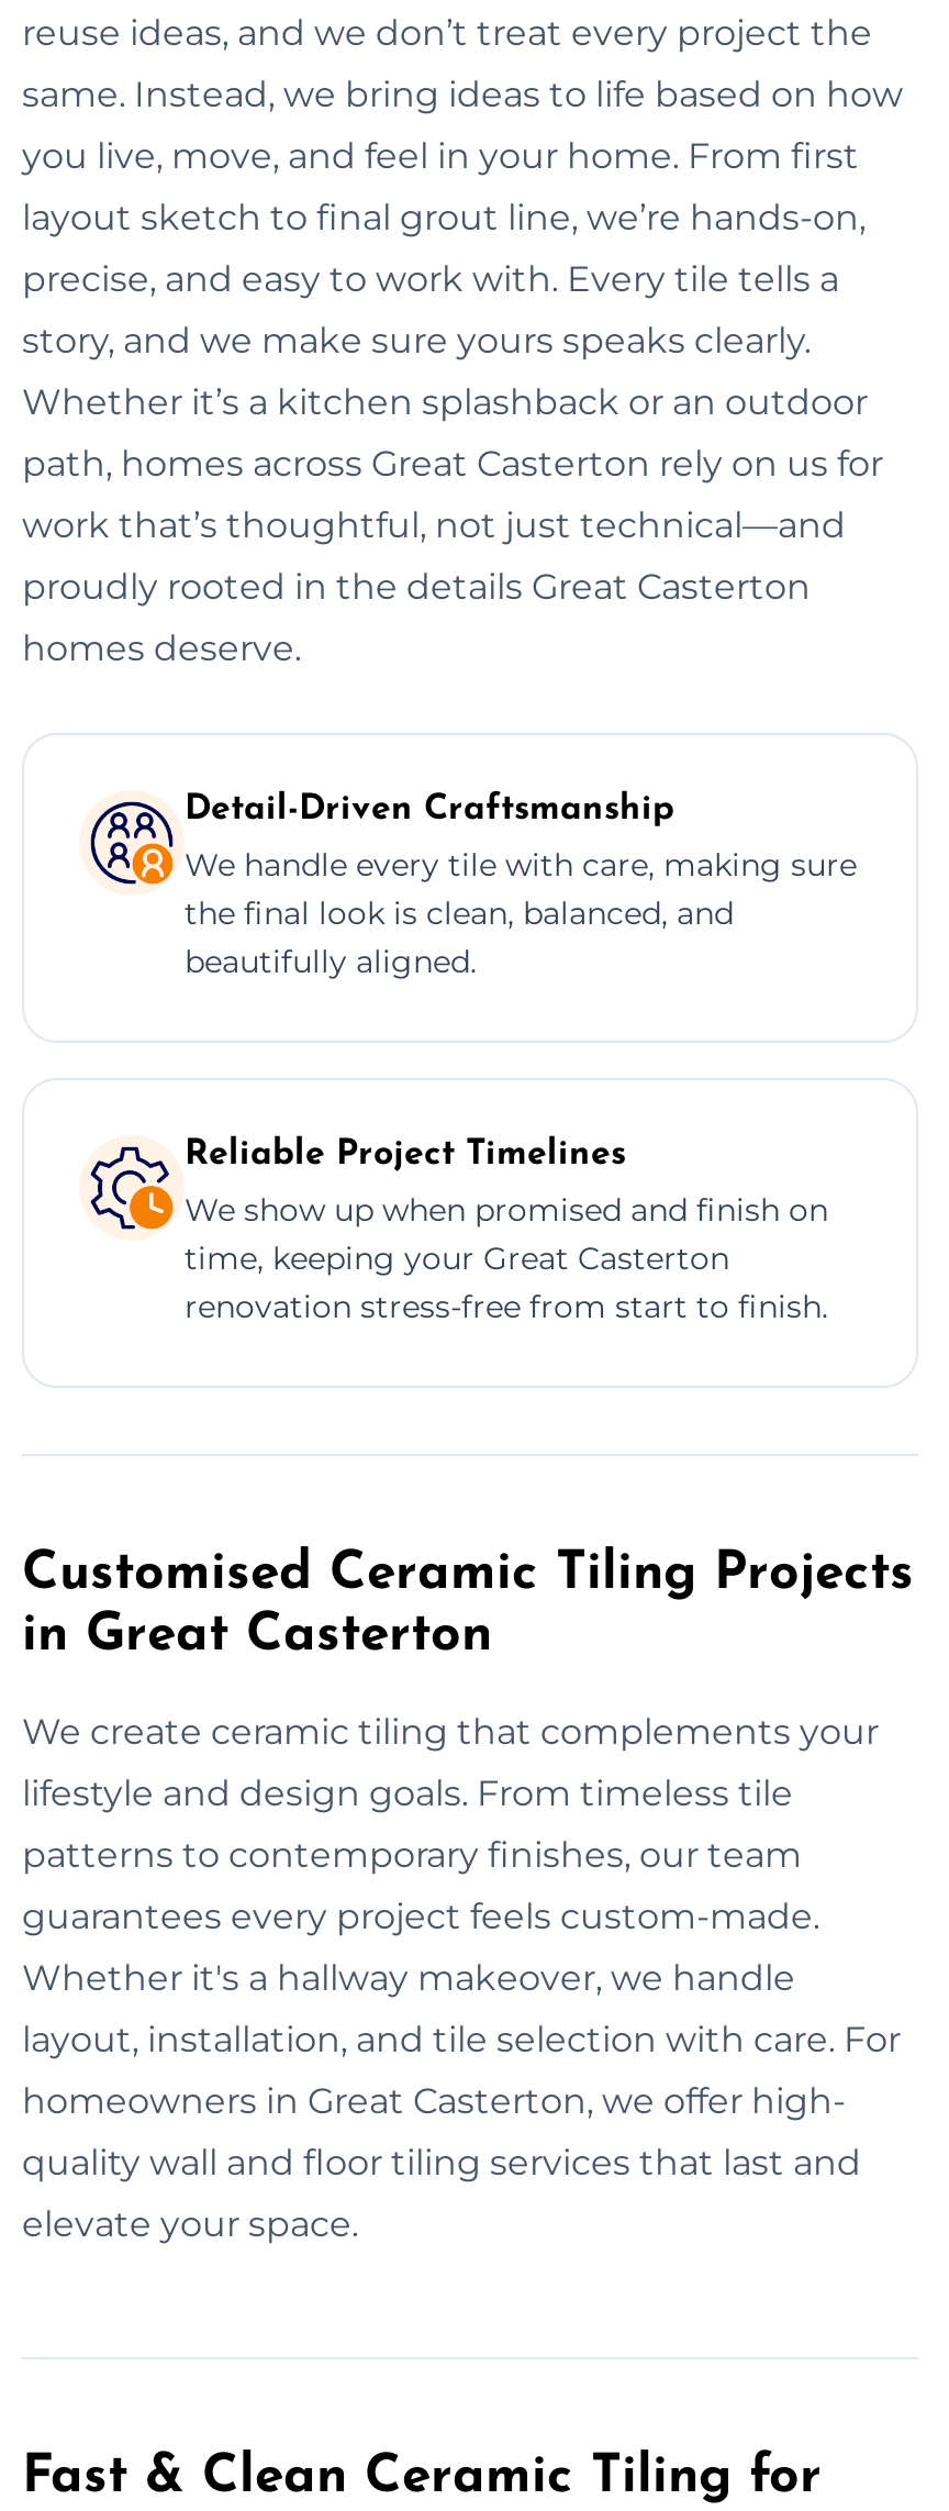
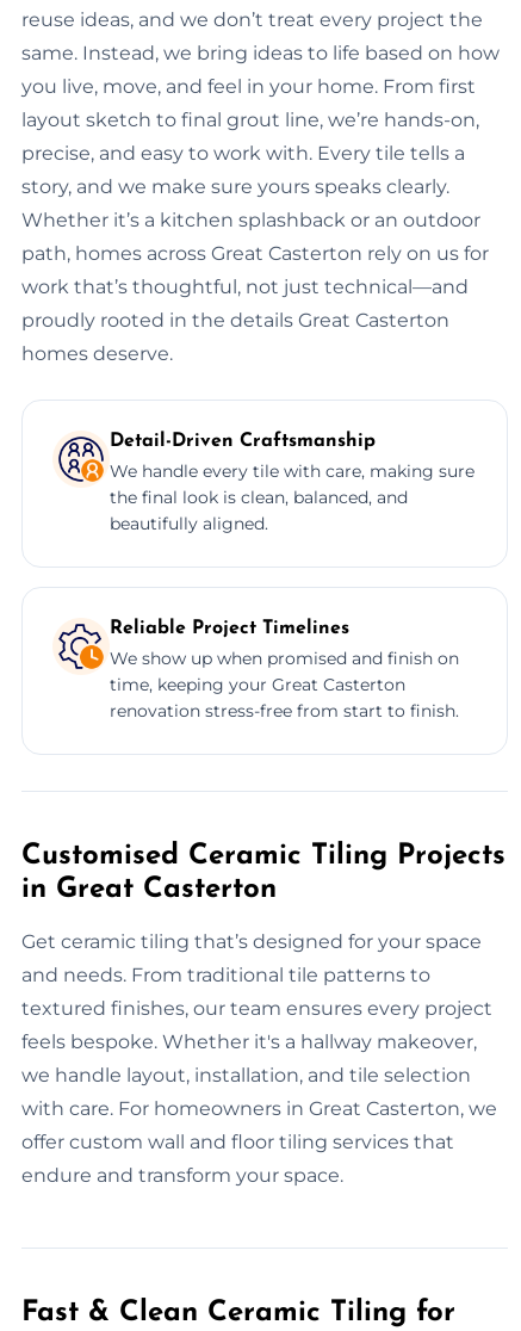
- We create ceramic tiling that complements your
- lifestyle and design goals. From timeless tile
- patterns to contemporary finishes, our team
- guarantees every project feels custom-made.
- Whether it's a hallway makeover, we handle
- layout, installation, and tile selection with care. For
- homeowners in Great Casterton, we offer high-
- quality wall and floor tiling services that last and
- elevate your space.
+ Get ceramic tiling that’s designed for your space
+ and needs. From traditional tile patterns to
+ textured finishes, our team ensures every project
+ feels bespoke. Whether it's a hallway makeover,
+ we handle layout, installation, and tile selection
+ with care. For homeowners in Great Casterton, we
+ offer custom wall and floor tiling services that
+ endure and transform your space.
